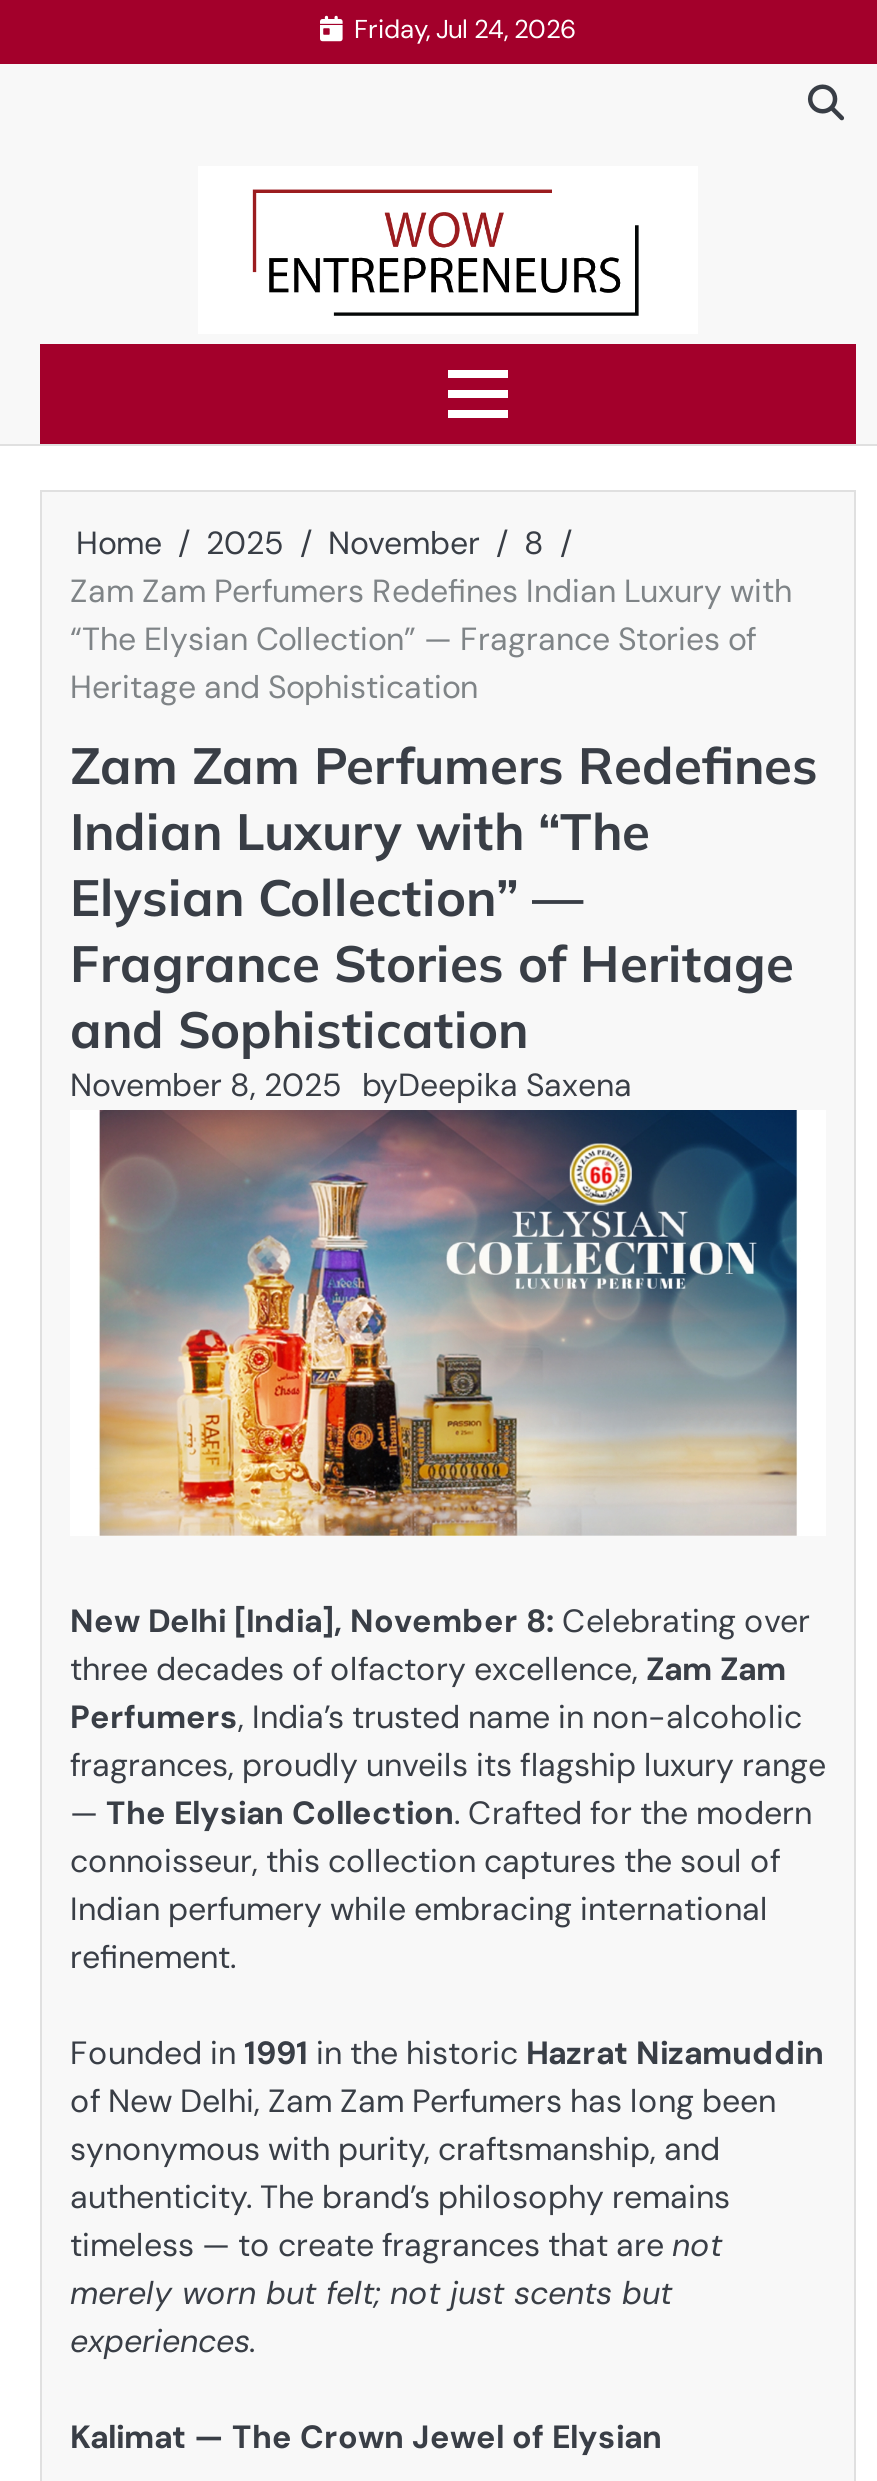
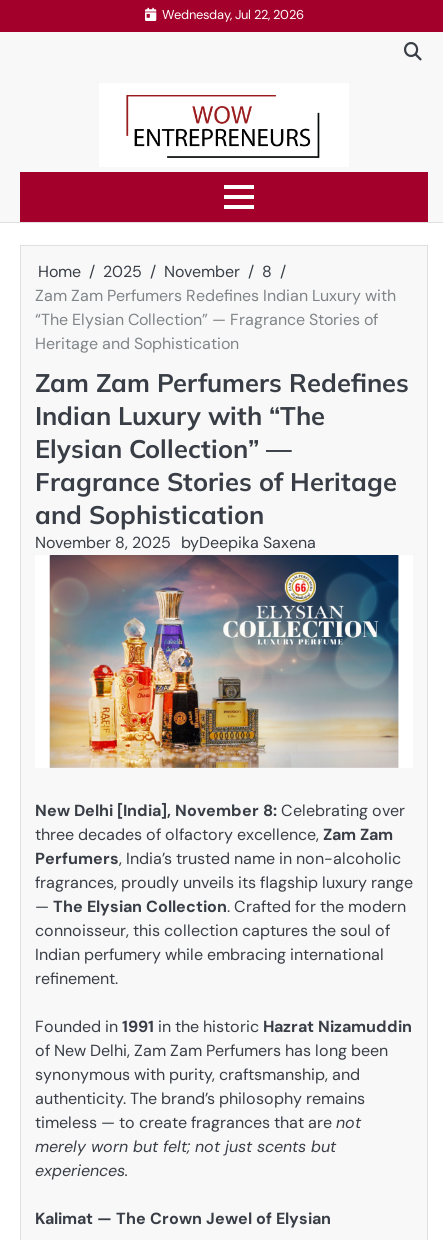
- Friday, Jul 24, 2026
+ Wednesday, Jul 22, 2026
